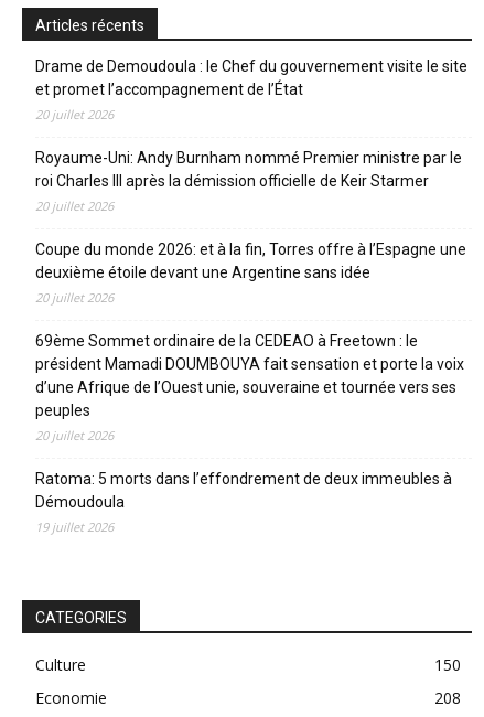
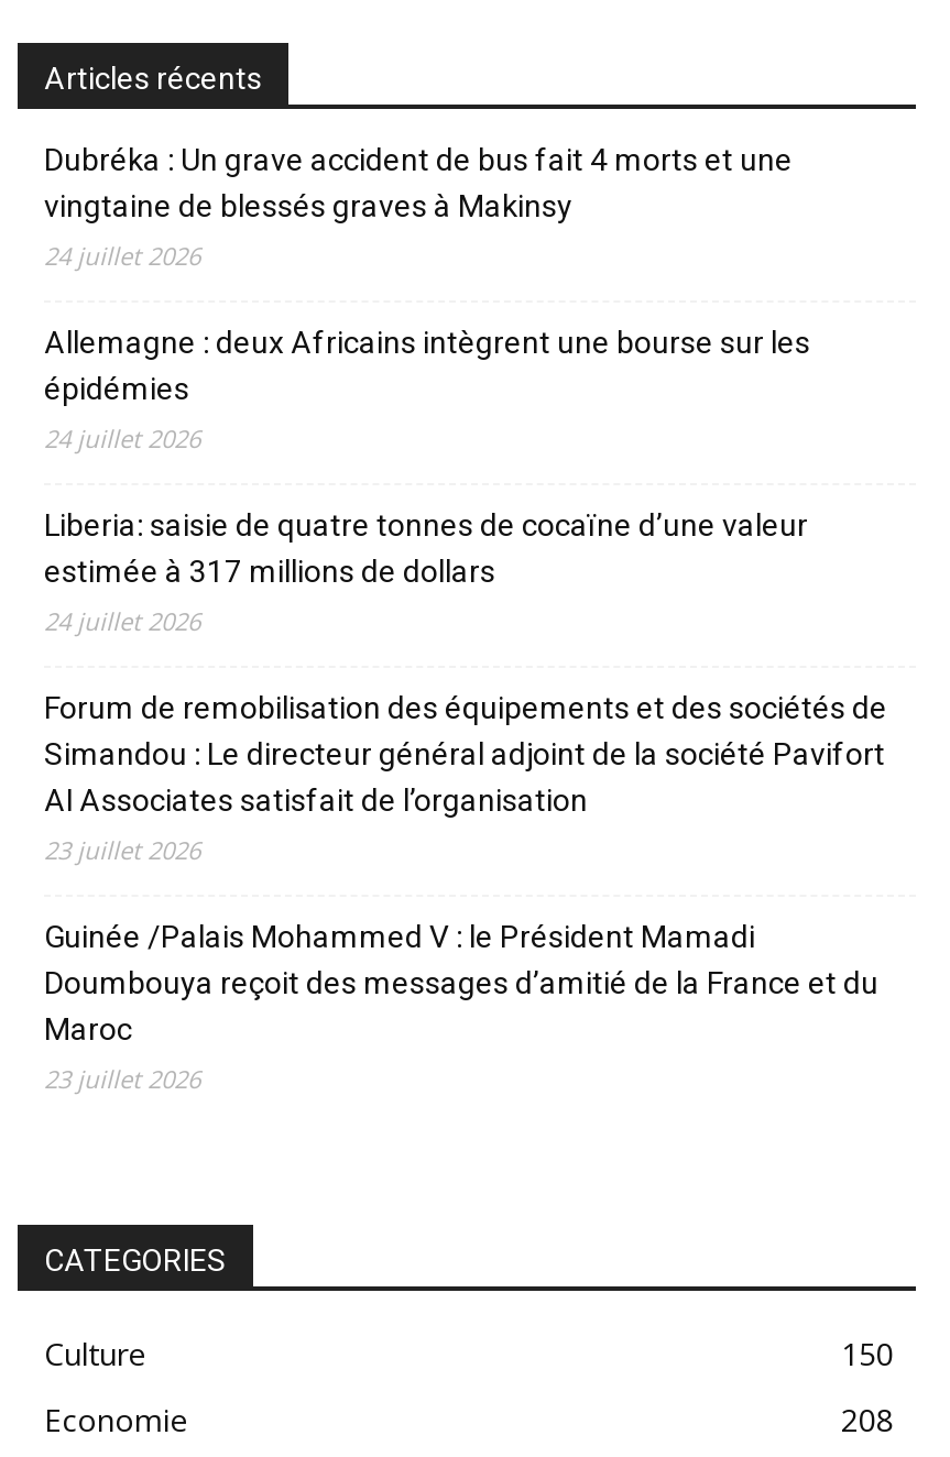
- Drame de Demoudoula : le Chef du gouvernement visite le site
- et promet l’accompagnement de l’État
- 20 juillet 2026
+ Dubréka : Un grave accident de bus fait 4 morts et une
+ vingtaine de blessés graves à Makinsy
+ 24 juillet 2026

- Royaume-Uni: Andy Burnham nommé Premier ministre par le
- roi Charles III après la démission officielle de Keir Starmer
- 20 juillet 2026
+ Allemagne : deux Africains intègrent une bourse sur les
+ épidémies
+ 24 juillet 2026

- Coupe du monde 2026: et à la fin, Torres offre à l’Espagne une
- deuxième étoile devant une Argentine sans idée
- 20 juillet 2026
+ Liberia: saisie de quatre tonnes de cocaïne d’une valeur
+ estimée à 317 millions de dollars
+ 24 juillet 2026

- 69ème Sommet ordinaire de la CEDEAO à Freetown : le
- président Mamadi DOUMBOUYA fait sensation et porte la voix
- d’une Afrique de l’Ouest unie, souveraine et tournée vers ses
- peuples
- 20 juillet 2026
+ Forum de remobilisation des équipements et des sociétés de
+ Simandou : Le directeur général adjoint de la société Pavifort
+ AI Associates satisfait de l’organisation
+ 23 juillet 2026

- Ratoma: 5 morts dans l’effondrement de deux immeubles à
- Démoudoula
- 19 juillet 2026
+ Guinée /Palais Mohammed V : le Président Mamadi
+ Doumbouya reçoit des messages d’amitié de la France et du
+ Maroc
+ 23 juillet 2026
